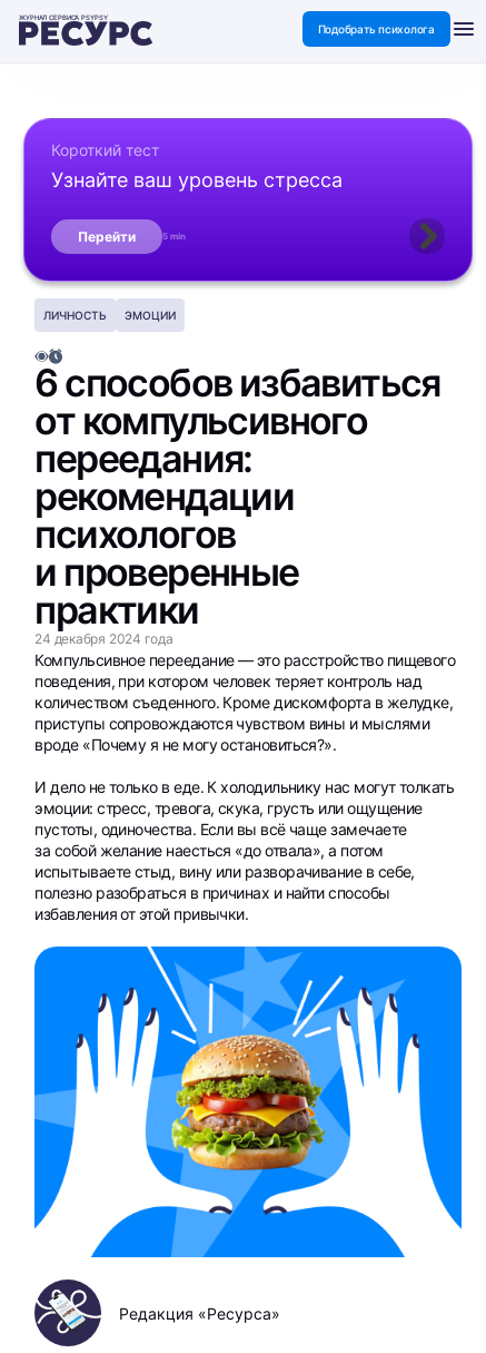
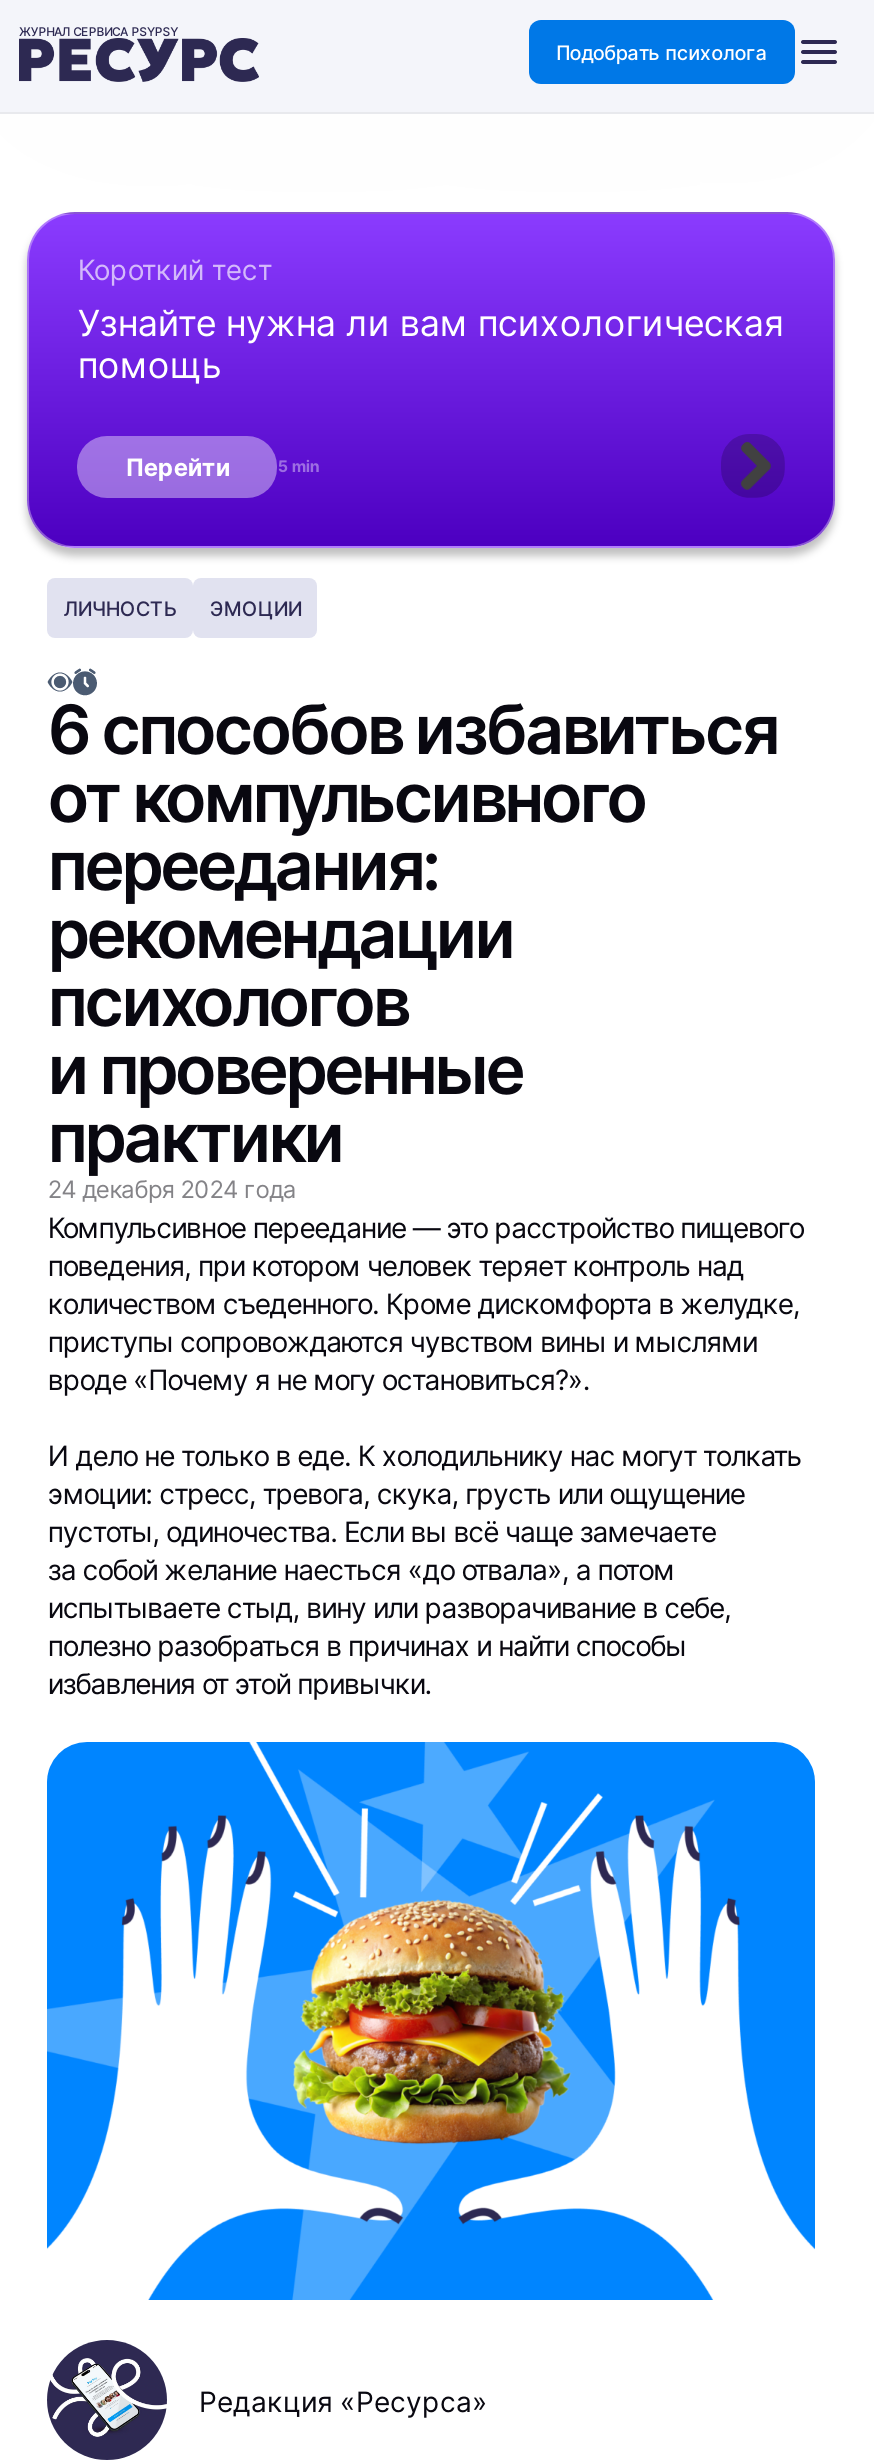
- Узнайте ваш уровень стресса
+ Узнайте нужна ли вам психологическая
+ помощь
